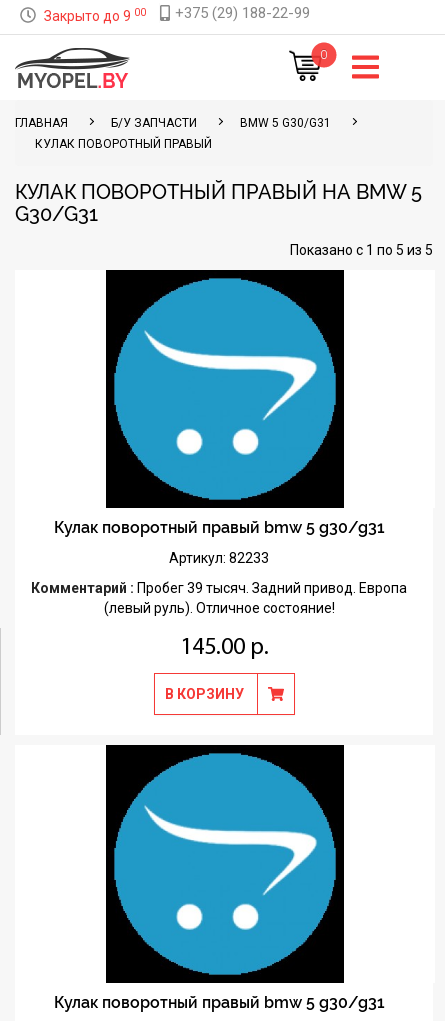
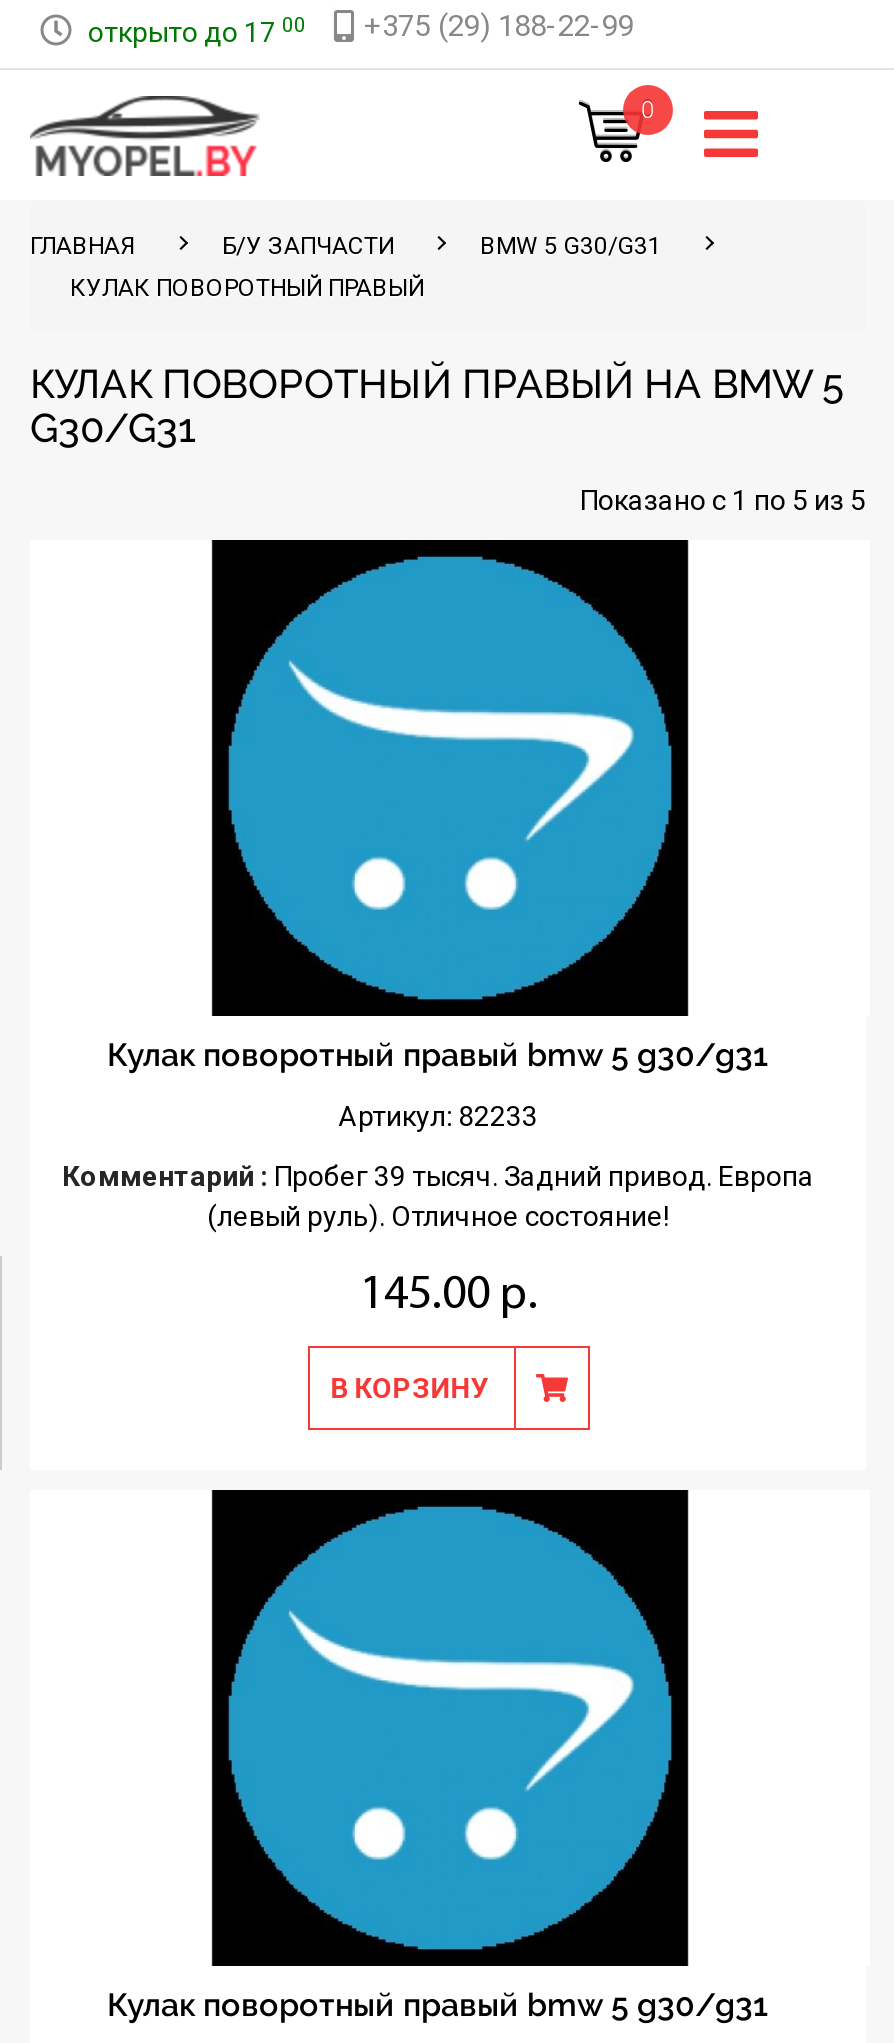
- Закрыто до 9 00 +375 (29) 188-22-99
+ открыто до 17 00 +375 (29) 188-22-99
